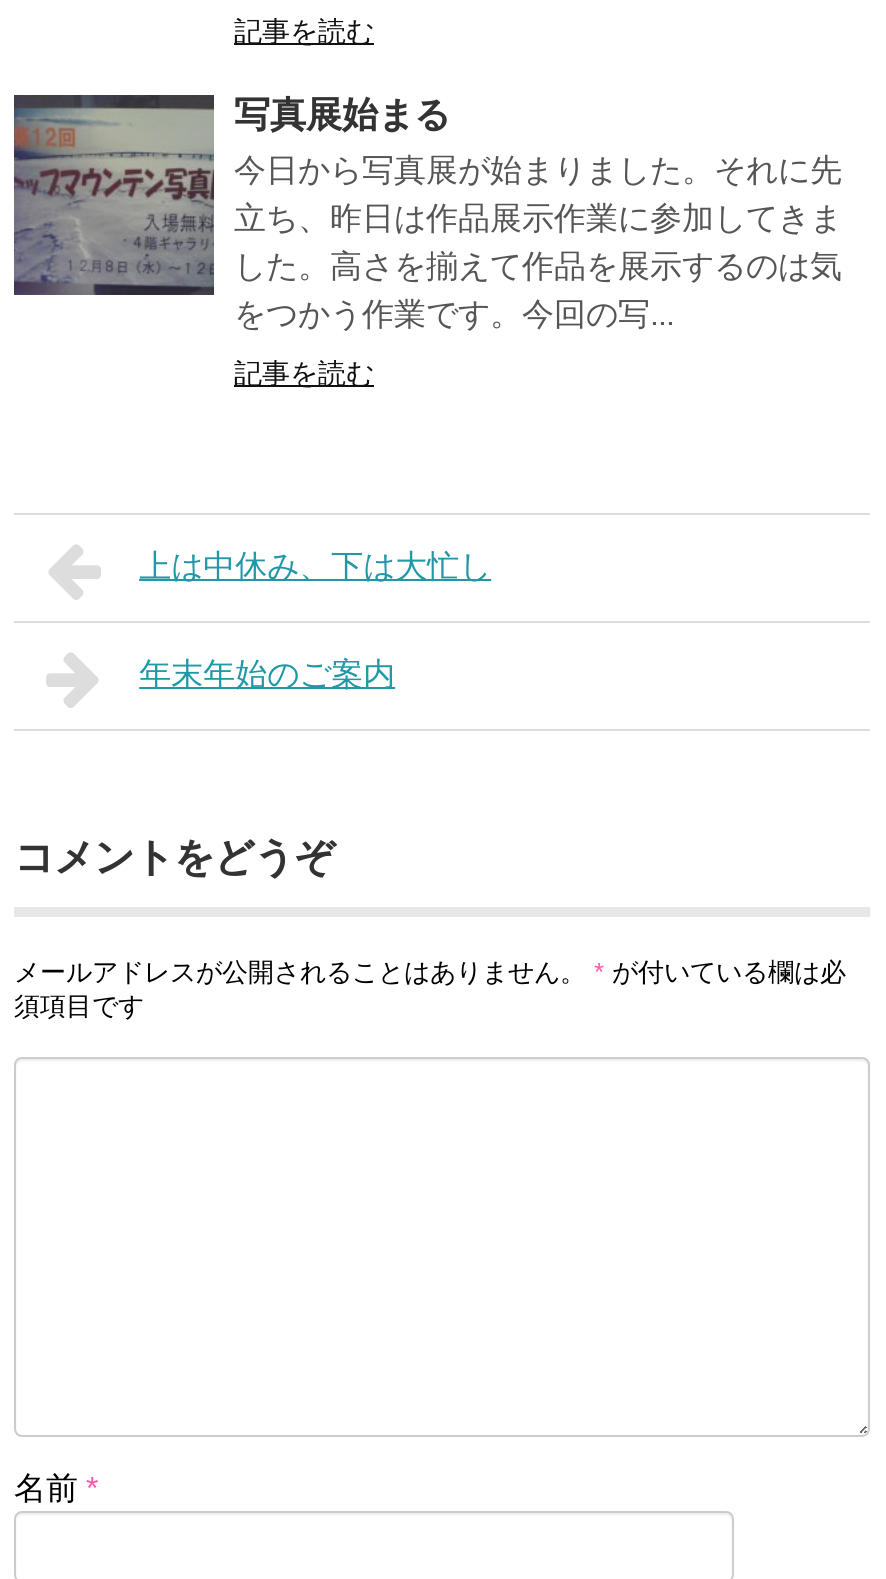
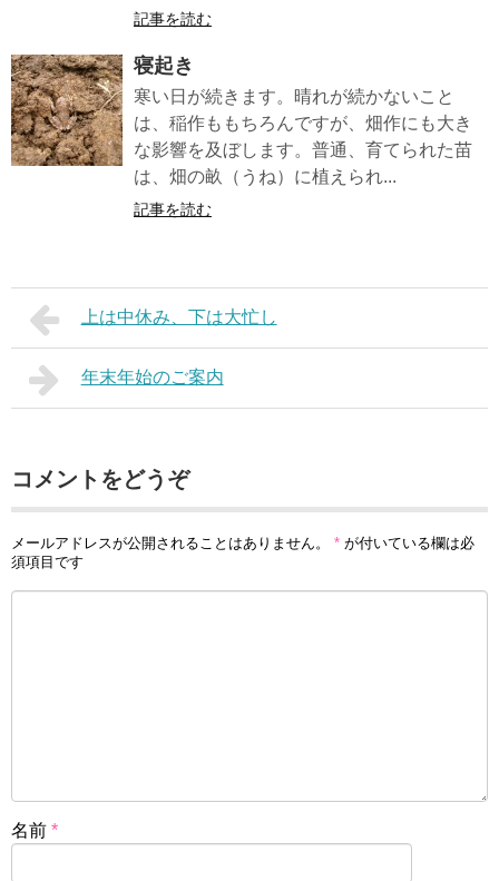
- [image]
- 写真展始まる
- 今日から写真展が始まりました。それに先
- 立ち、昨日は作品展示作業に参加してきま
- した。高さを揃えて作品を展示するのは気
- をつかう作業です。今回の写...
+ [image]
+ 寝起き
+ 寒い日が続きます。晴れが続かないこと
+ は、稲作ももちろんですが、畑作にも大き
+ な影響を及ぼします。普通、育てられた苗
+ は、畑の畝（うね）に植えられ...
